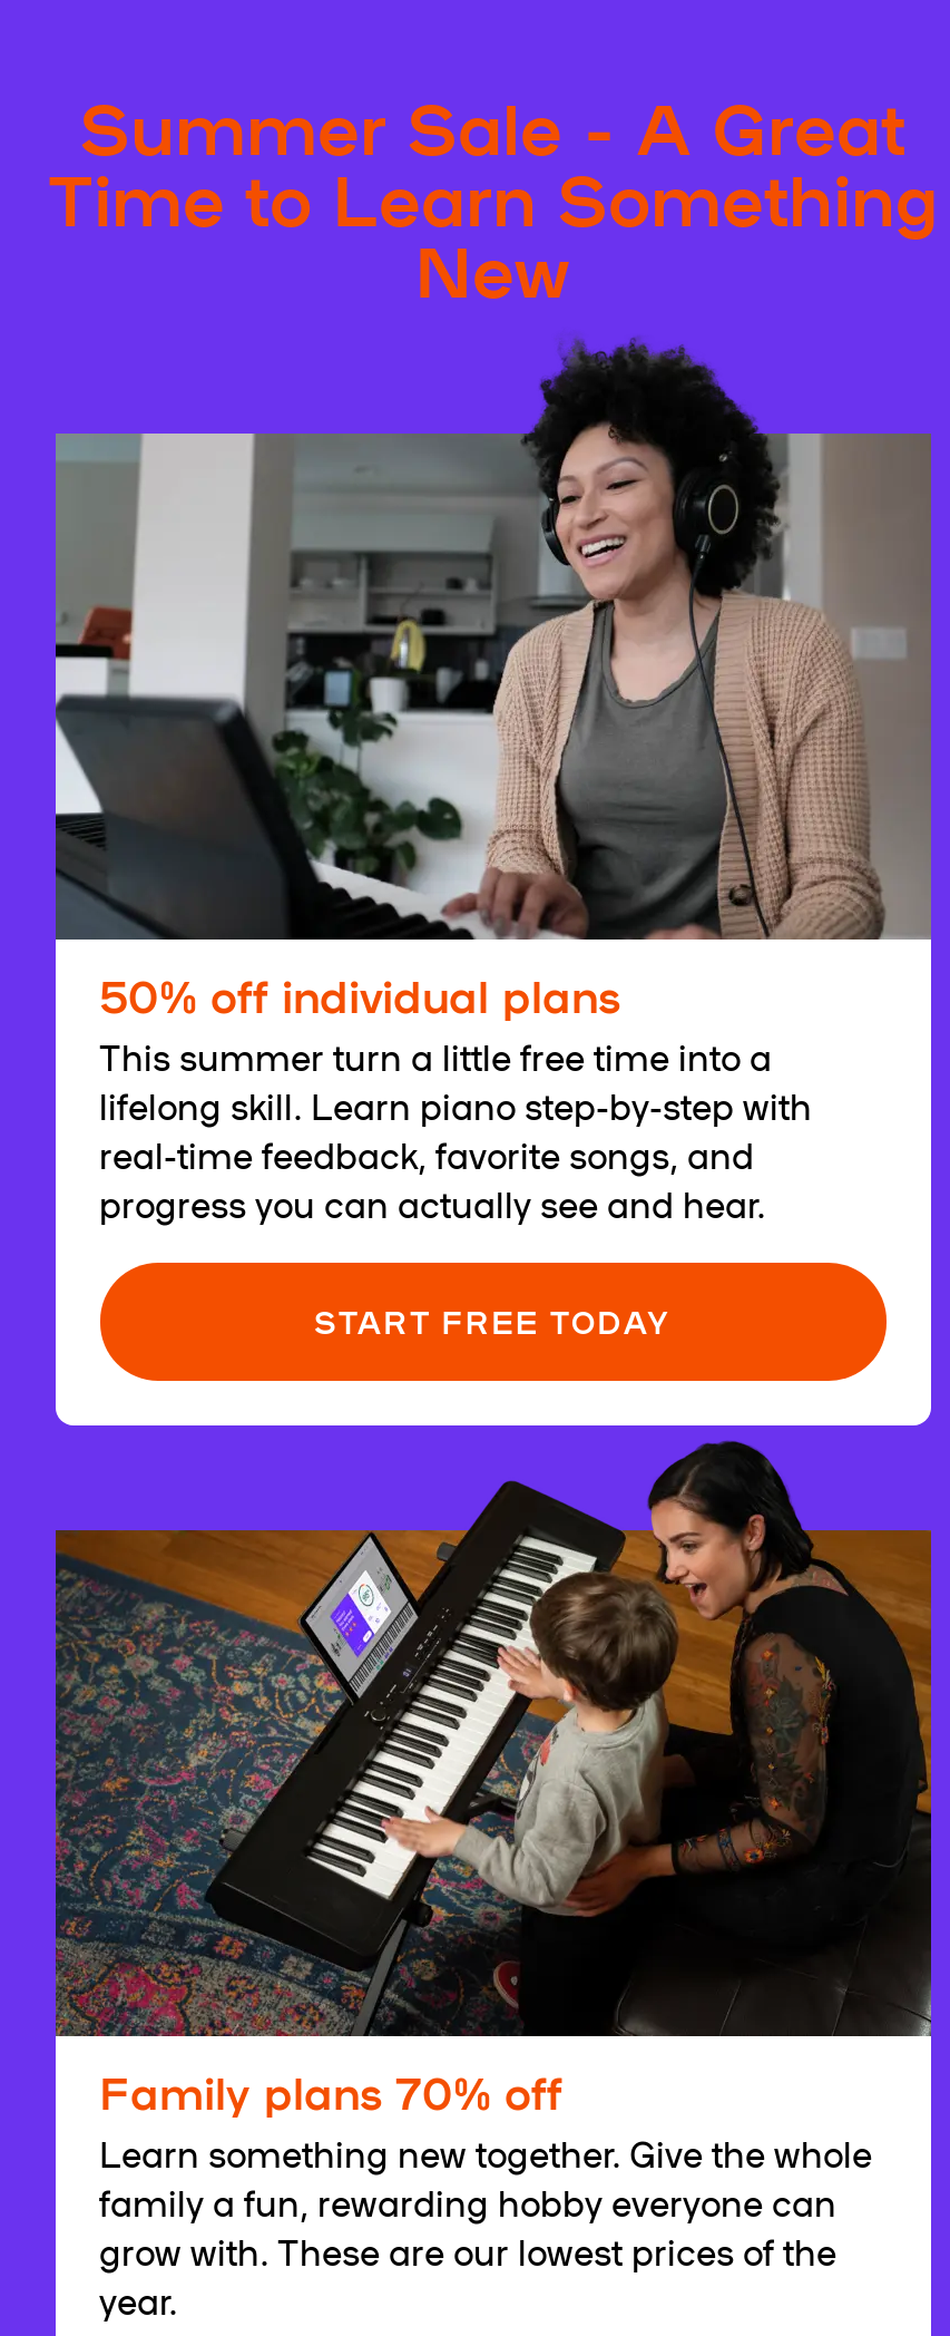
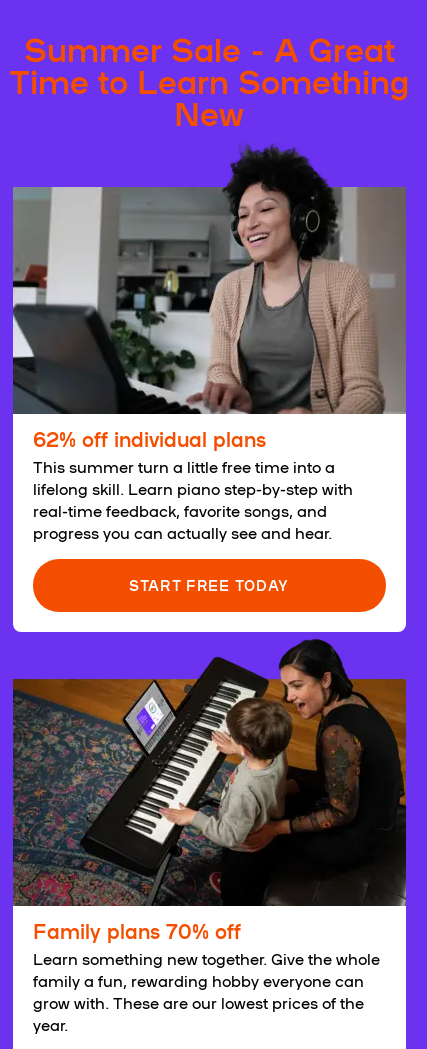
- 50% off individual plans
+ 62% off individual plans
